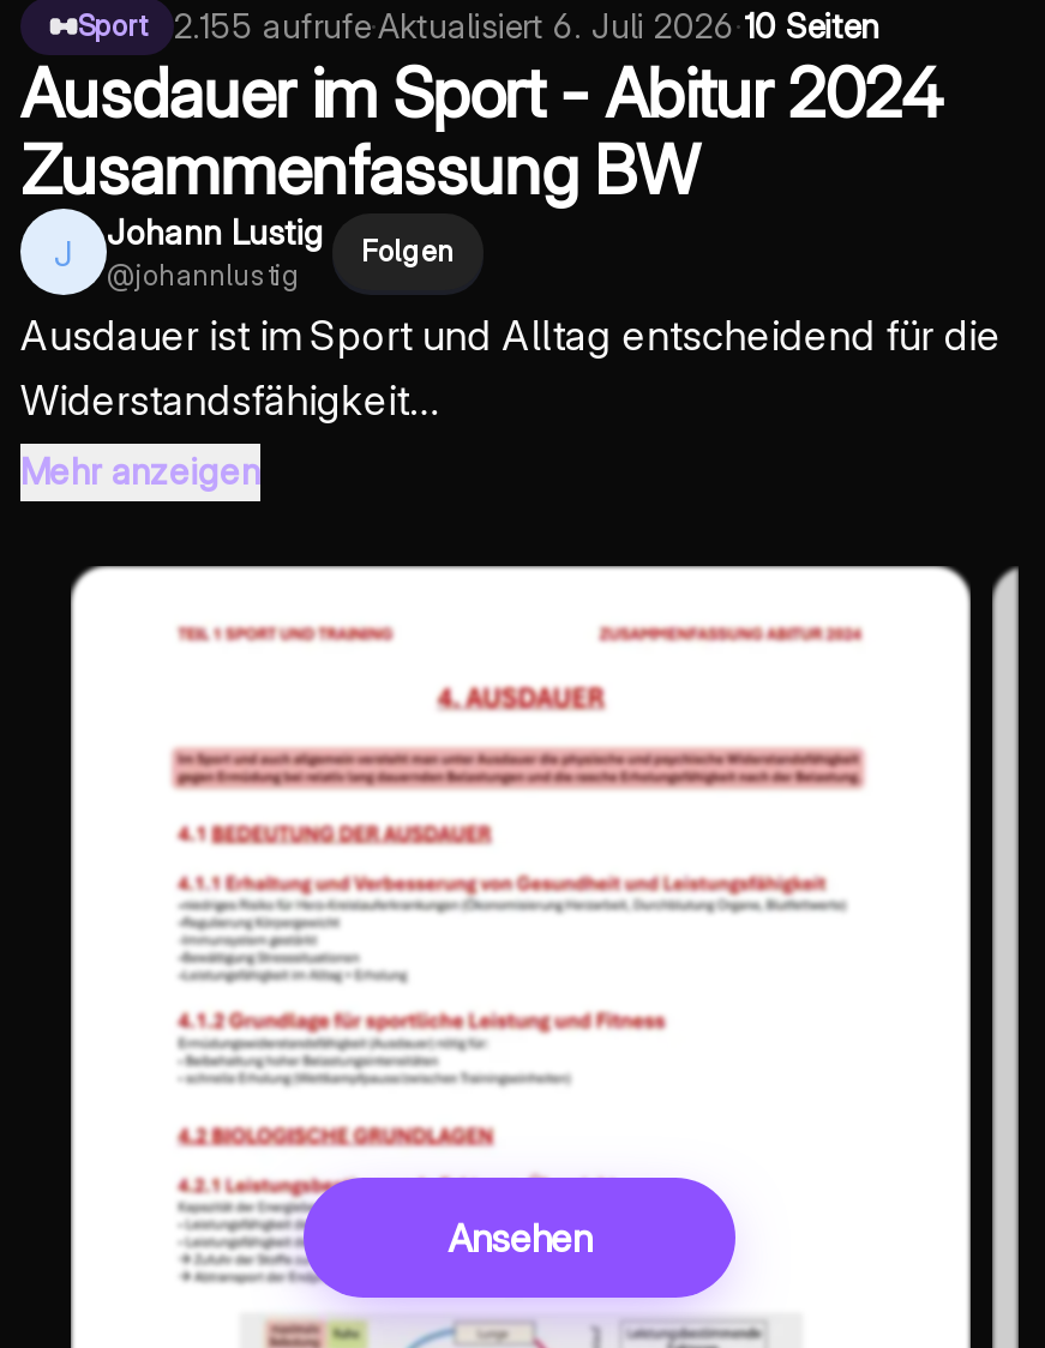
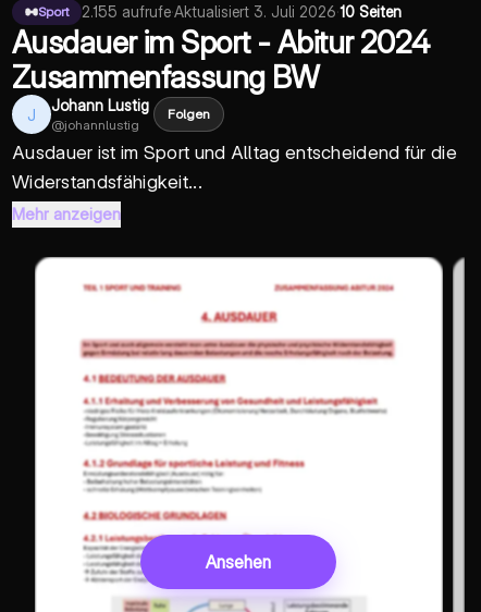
- 2.155 aufrufe · Aktualisiert 6. Juli 2026 · 10 Seiten
+ 2.155 aufrufe · Aktualisiert 3. Juli 2026 · 10 Seiten
